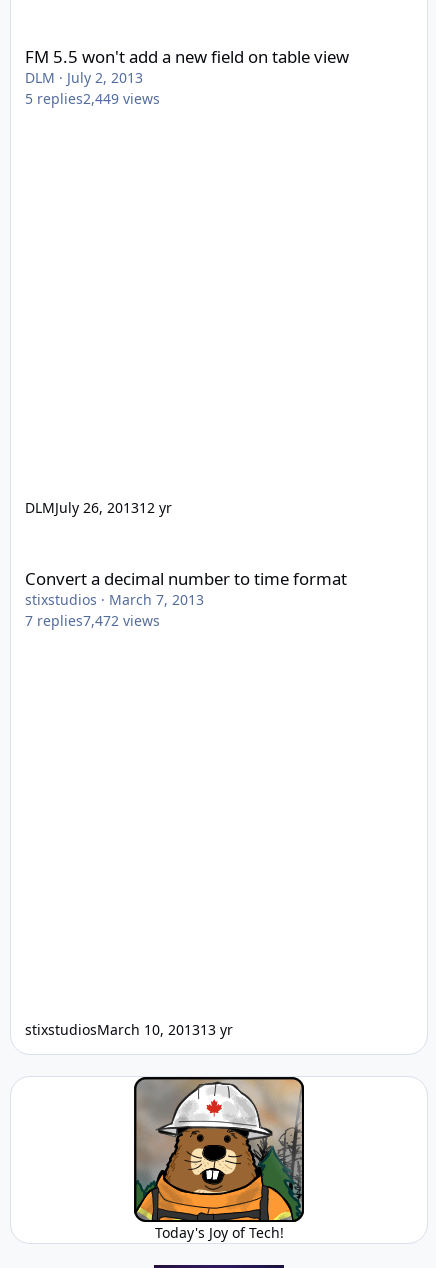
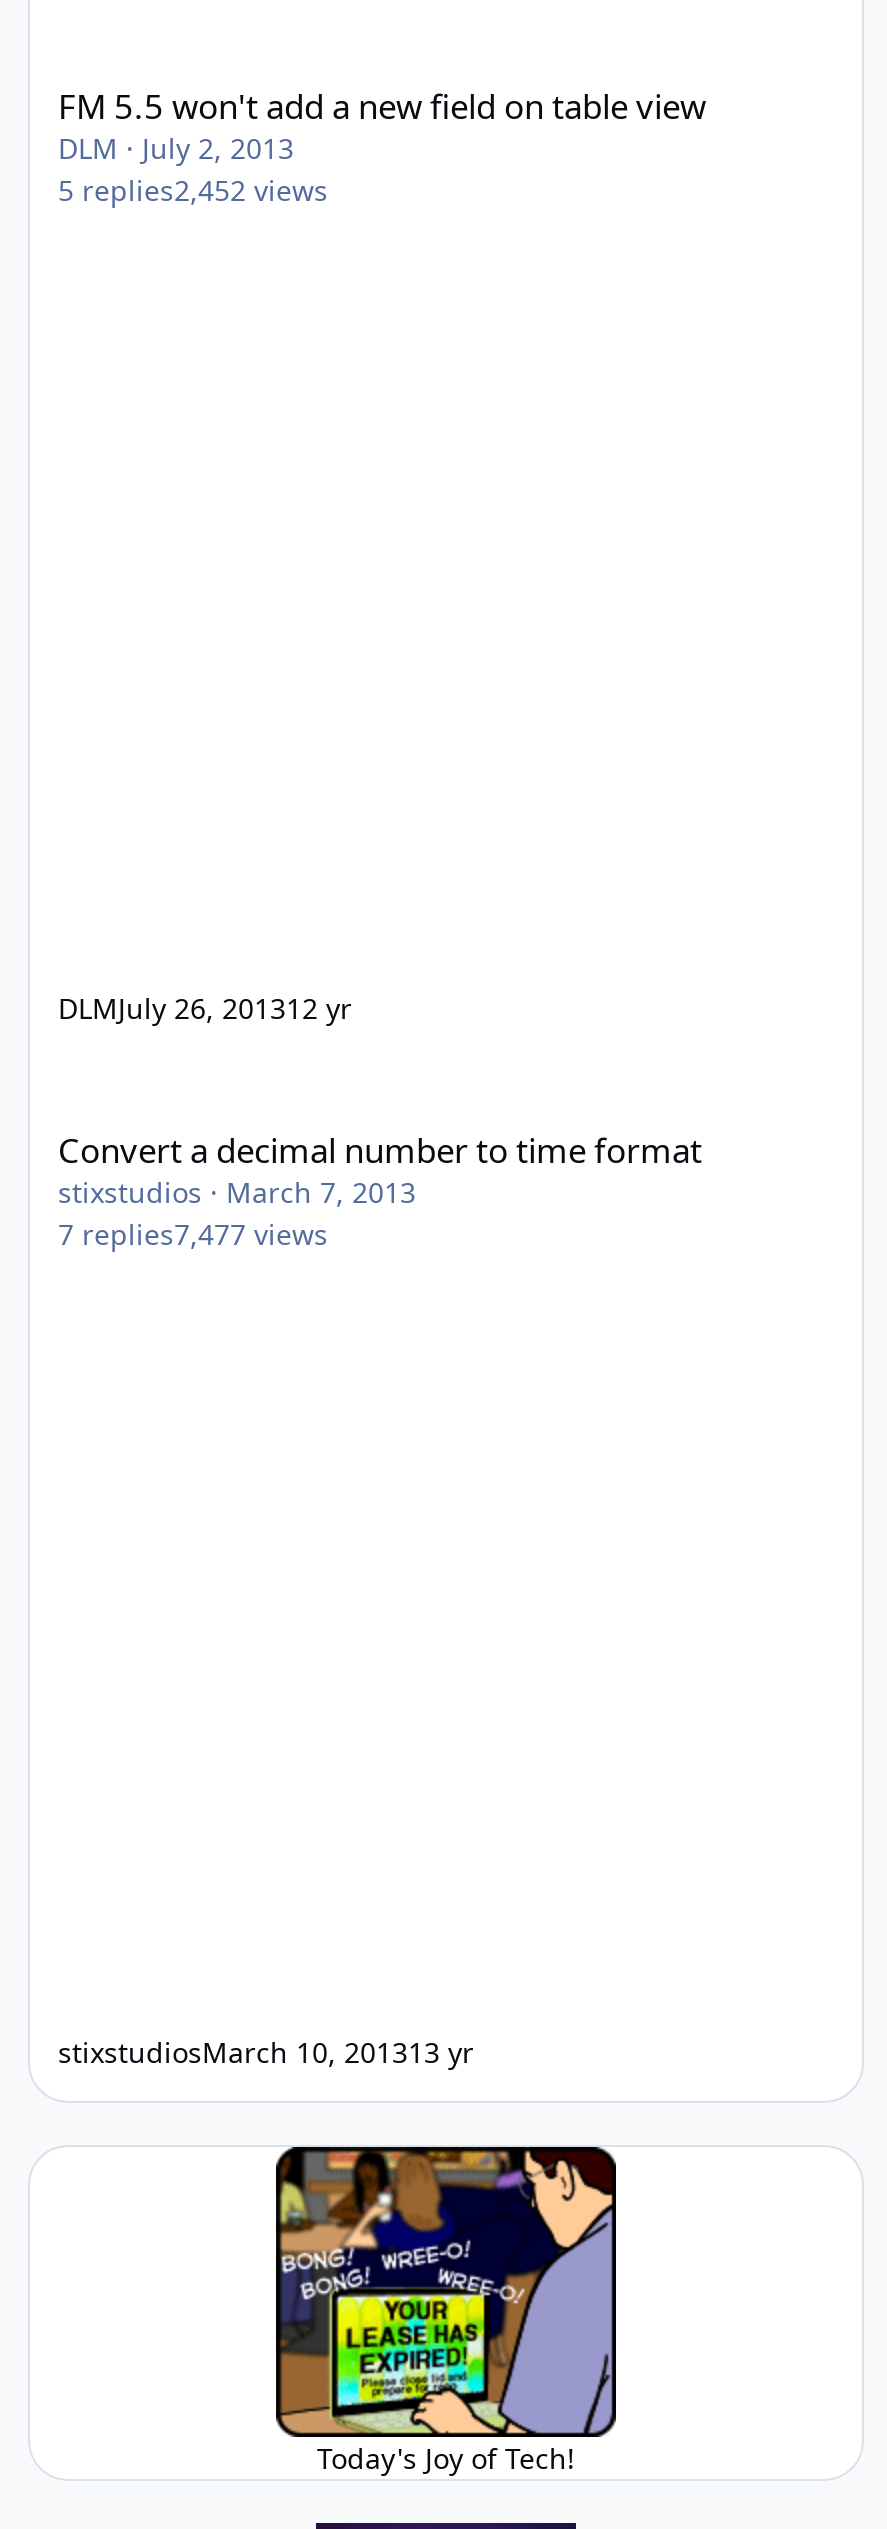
- 5 replies2,449 views
+ 5 replies2,452 views

- 7 replies7,472 views
+ 7 replies7,477 views

- [image]
+ [image]
